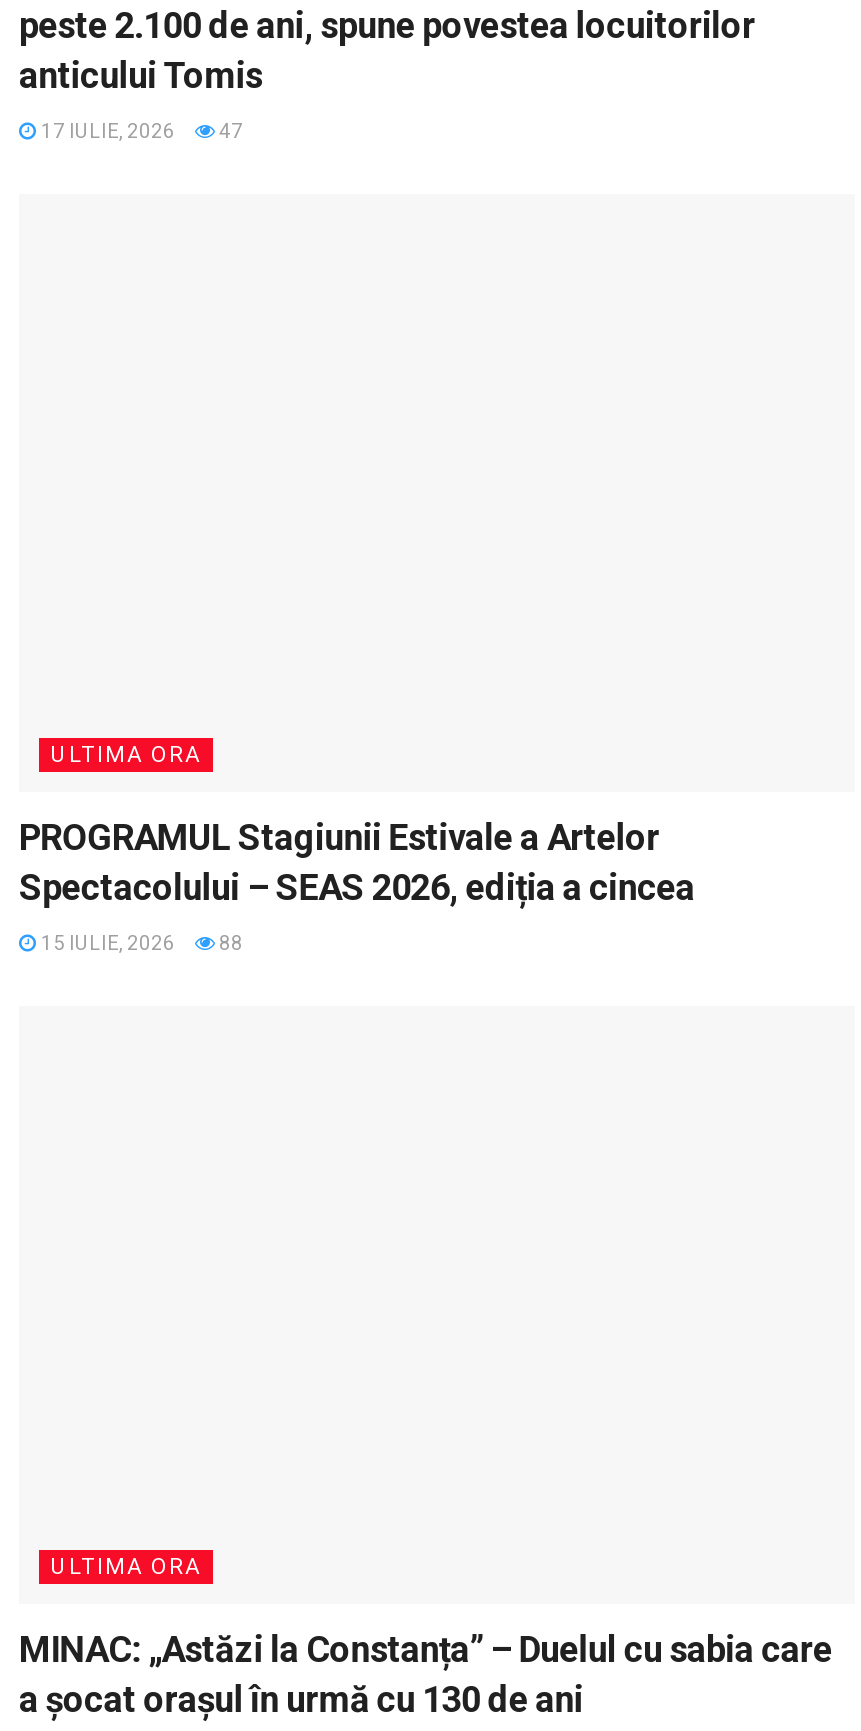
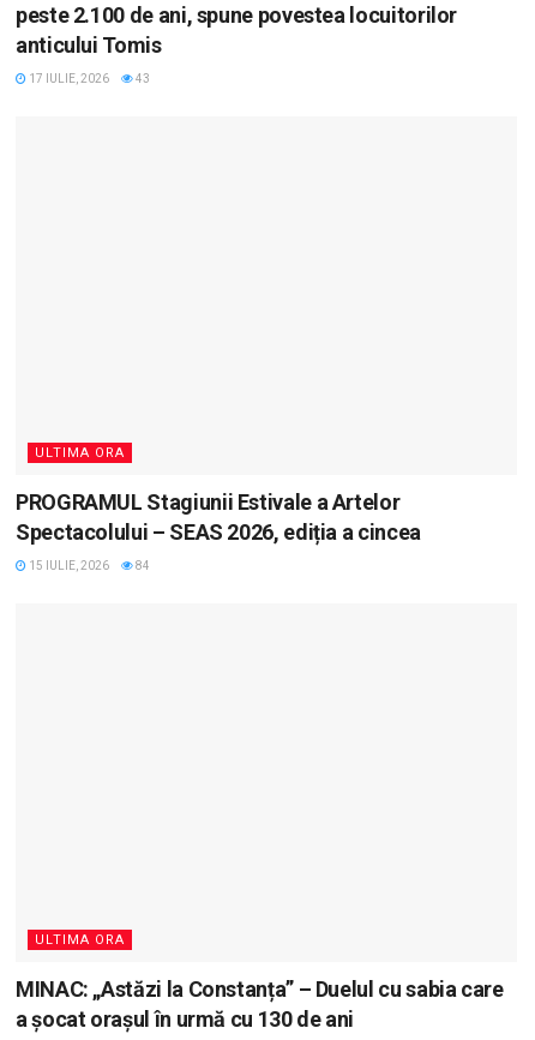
- 17 IULIE, 2026 47
+ 17 IULIE, 2026 43

- 15 IULIE, 2026 88
+ 15 IULIE, 2026 84
